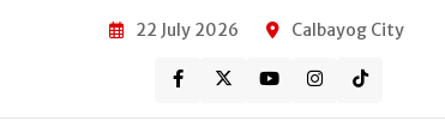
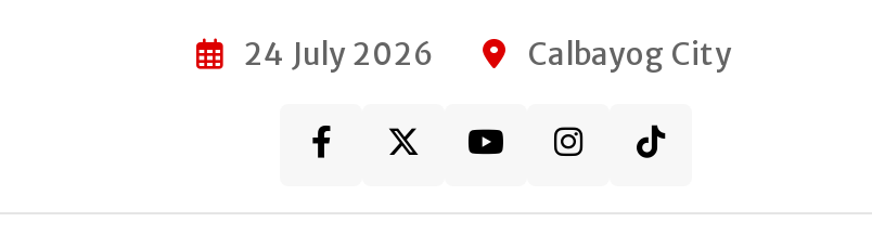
- 22 July 2026
+ 24 July 2026
